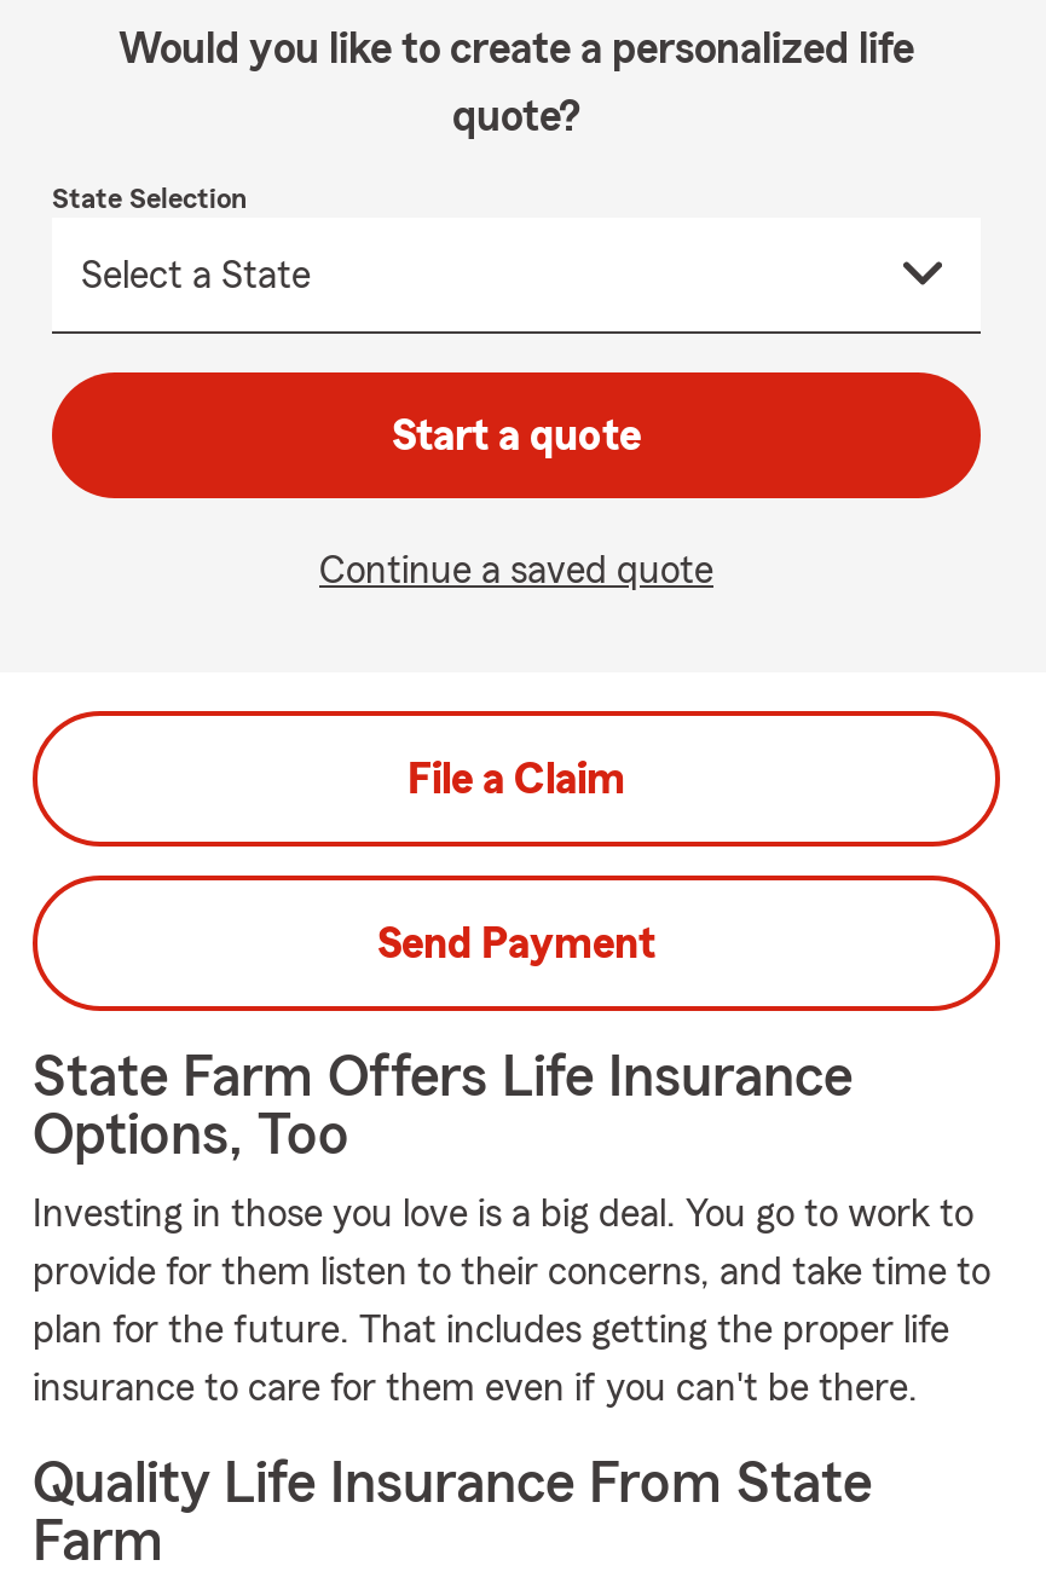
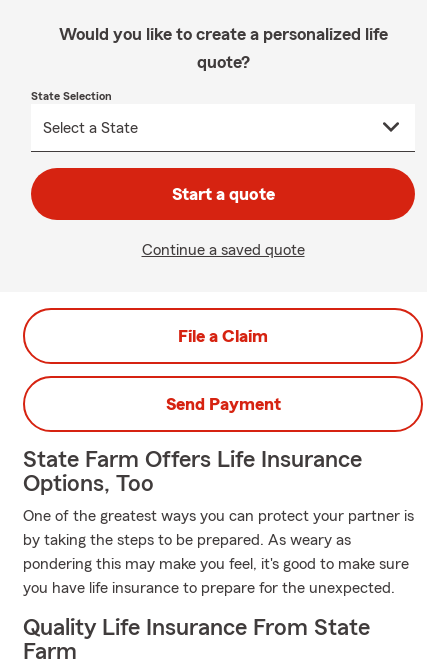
- Investing in those you love is a big deal. You go to work to
+ One of the greatest ways you can protect your partner is

- provide for them listen to their concerns, and take time to
+ by taking the steps to be prepared. As weary as

- plan for the future. That includes getting the proper life
+ pondering this may make you feel, it's good to make sure

- insurance to care for them even if you can't be there.
+ you have life insurance to prepare for the unexpected.
